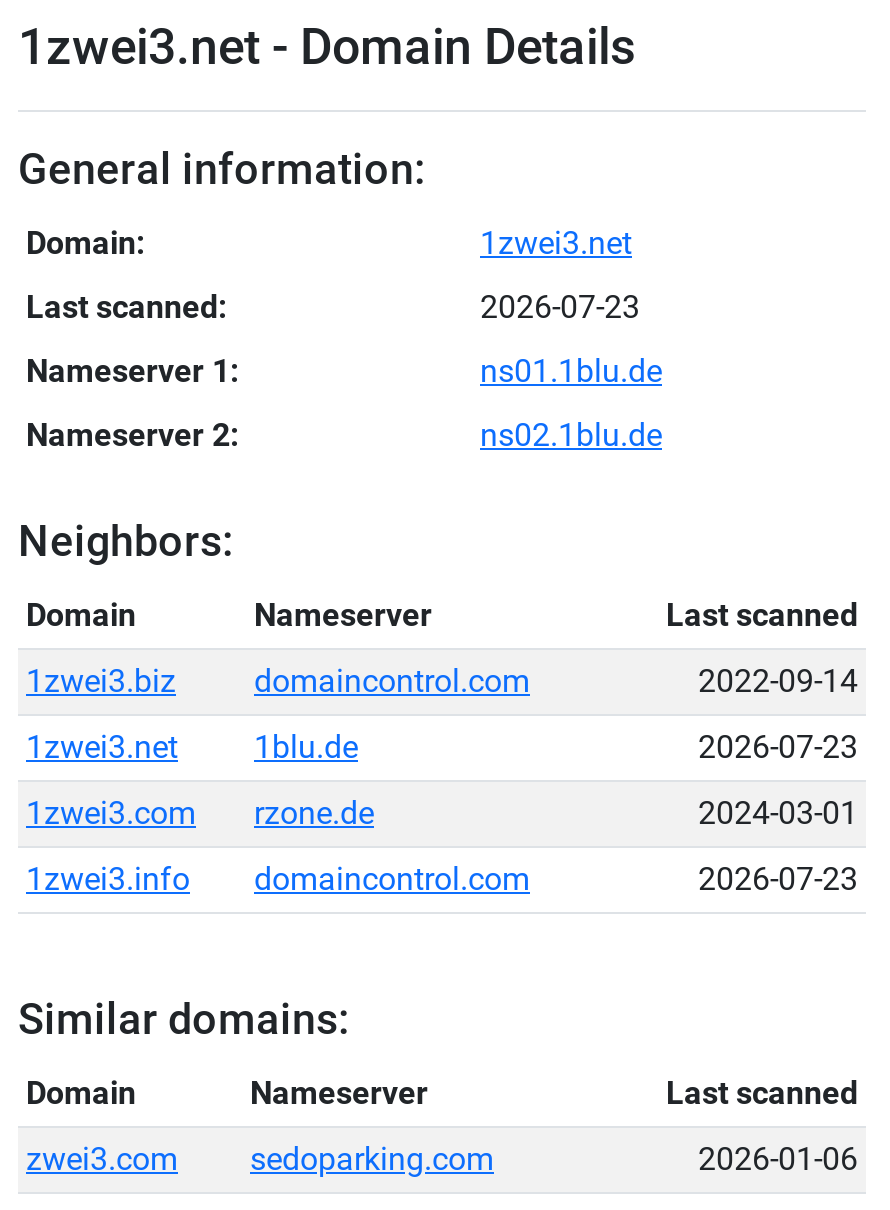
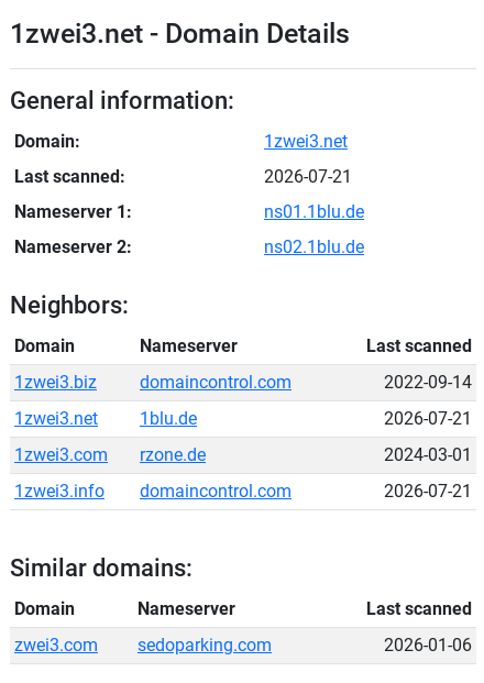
- 2026-07-23
+ 2026-07-21

- 2026-07-23
+ 2026-07-21

- 2026-07-23
+ 2026-07-21
